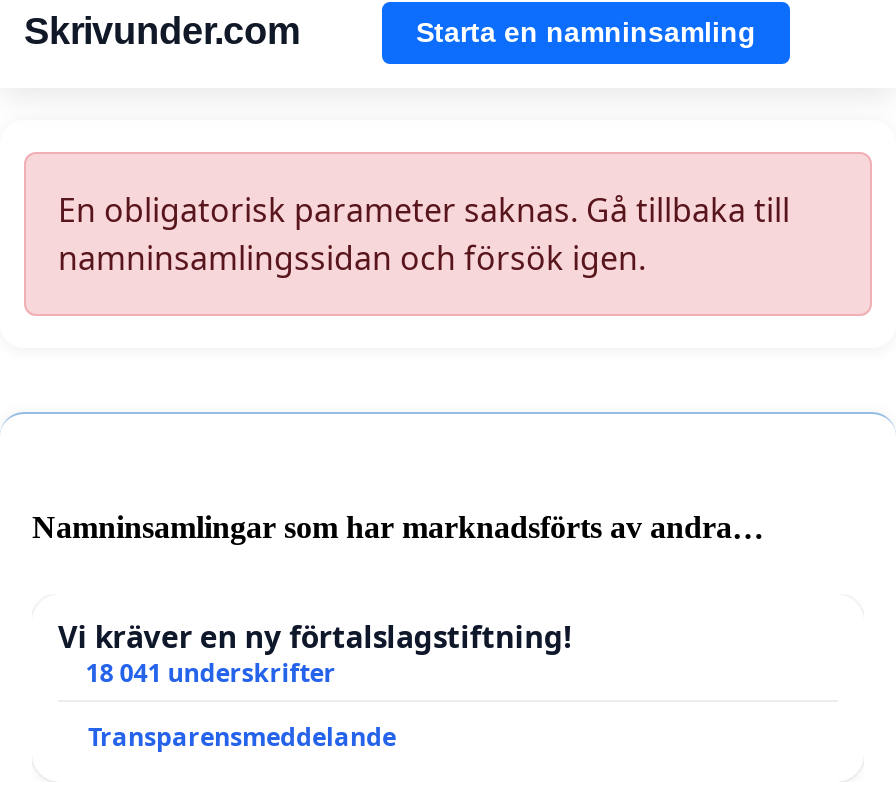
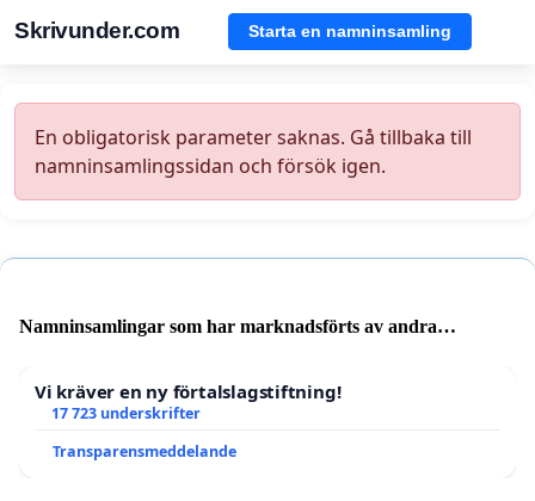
- 18 041 underskrifter
+ 17 723 underskrifter
